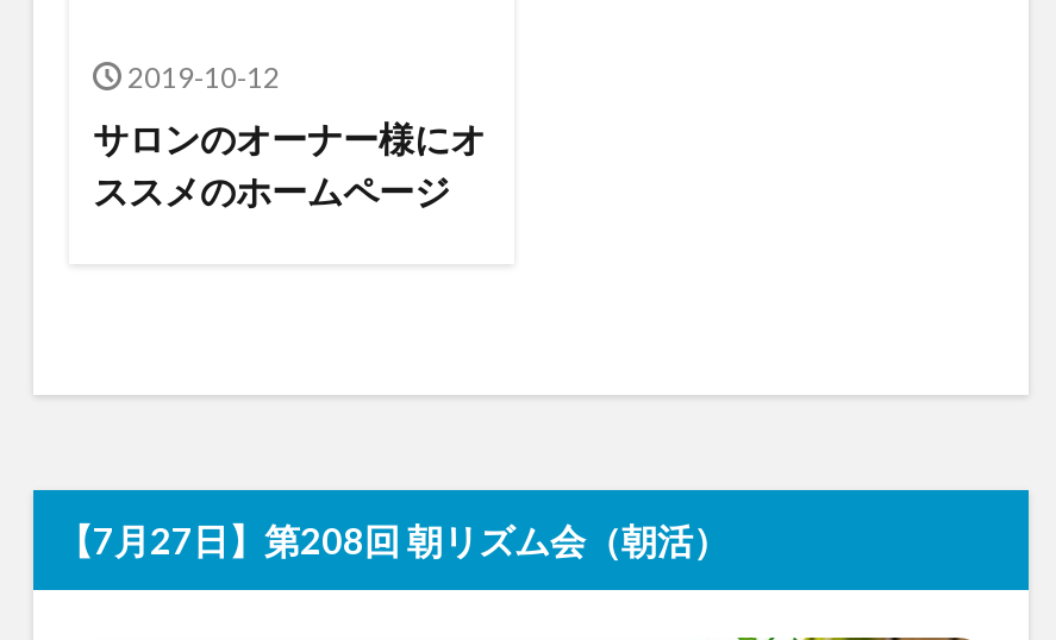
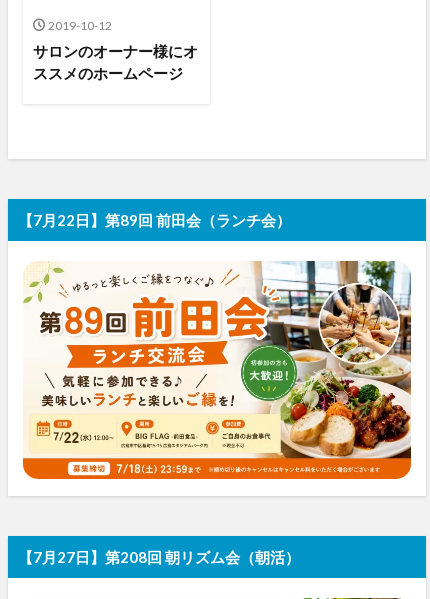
+ 【7月22日】第89回 前田会（ランチ会）

+ [image]
